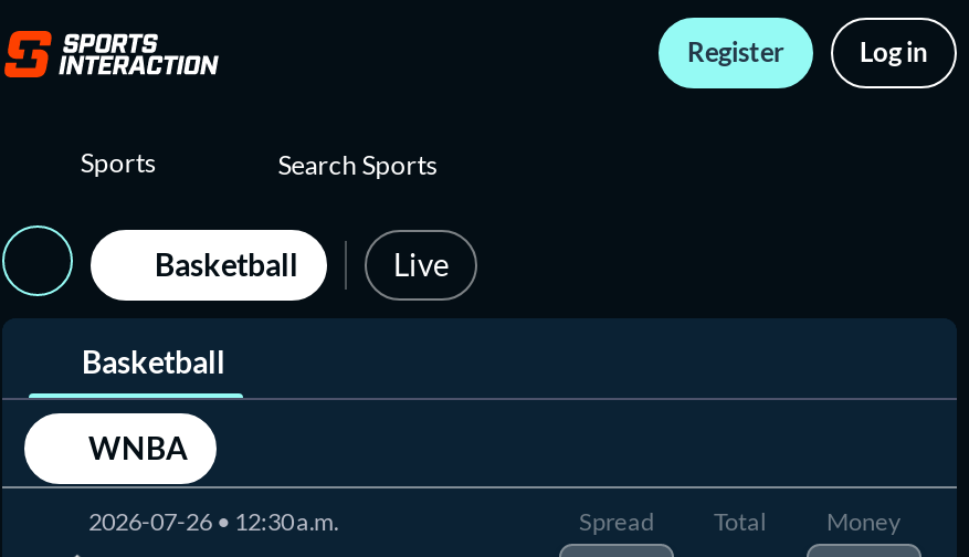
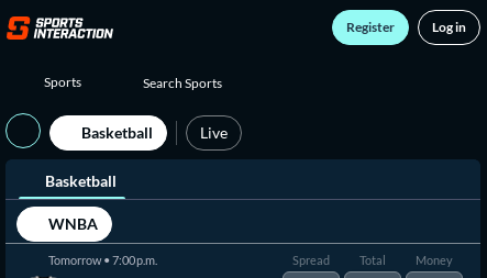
- 2026-07-26 • 12:30 a.m.
+ Tomorrow • 7:00 p.m.
